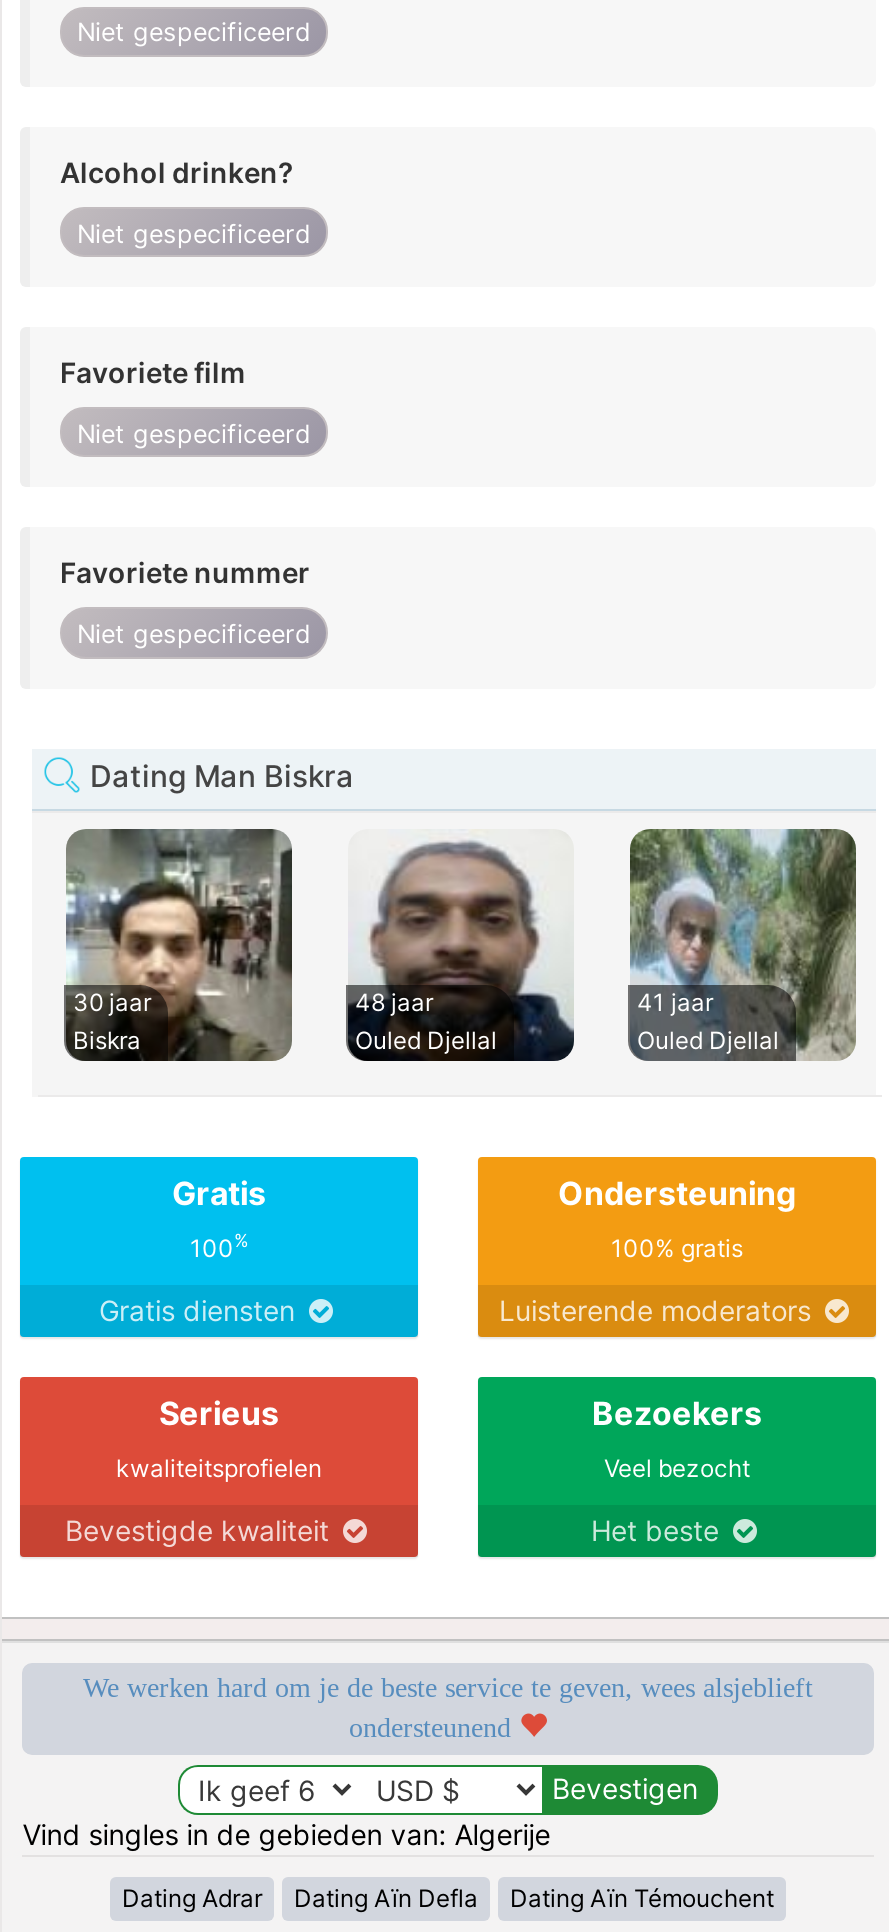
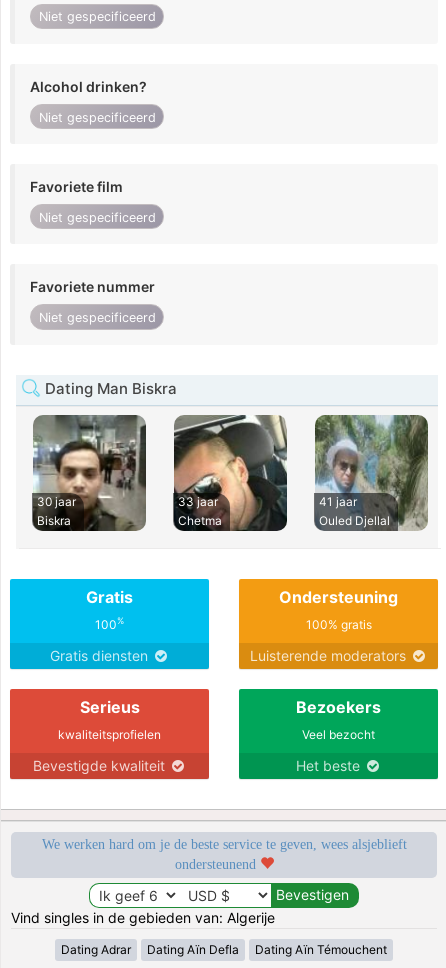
- [image]
- 48 jaar
- Ouled Djellal
+ [image]
+ 33 jaar
+ Chetma
